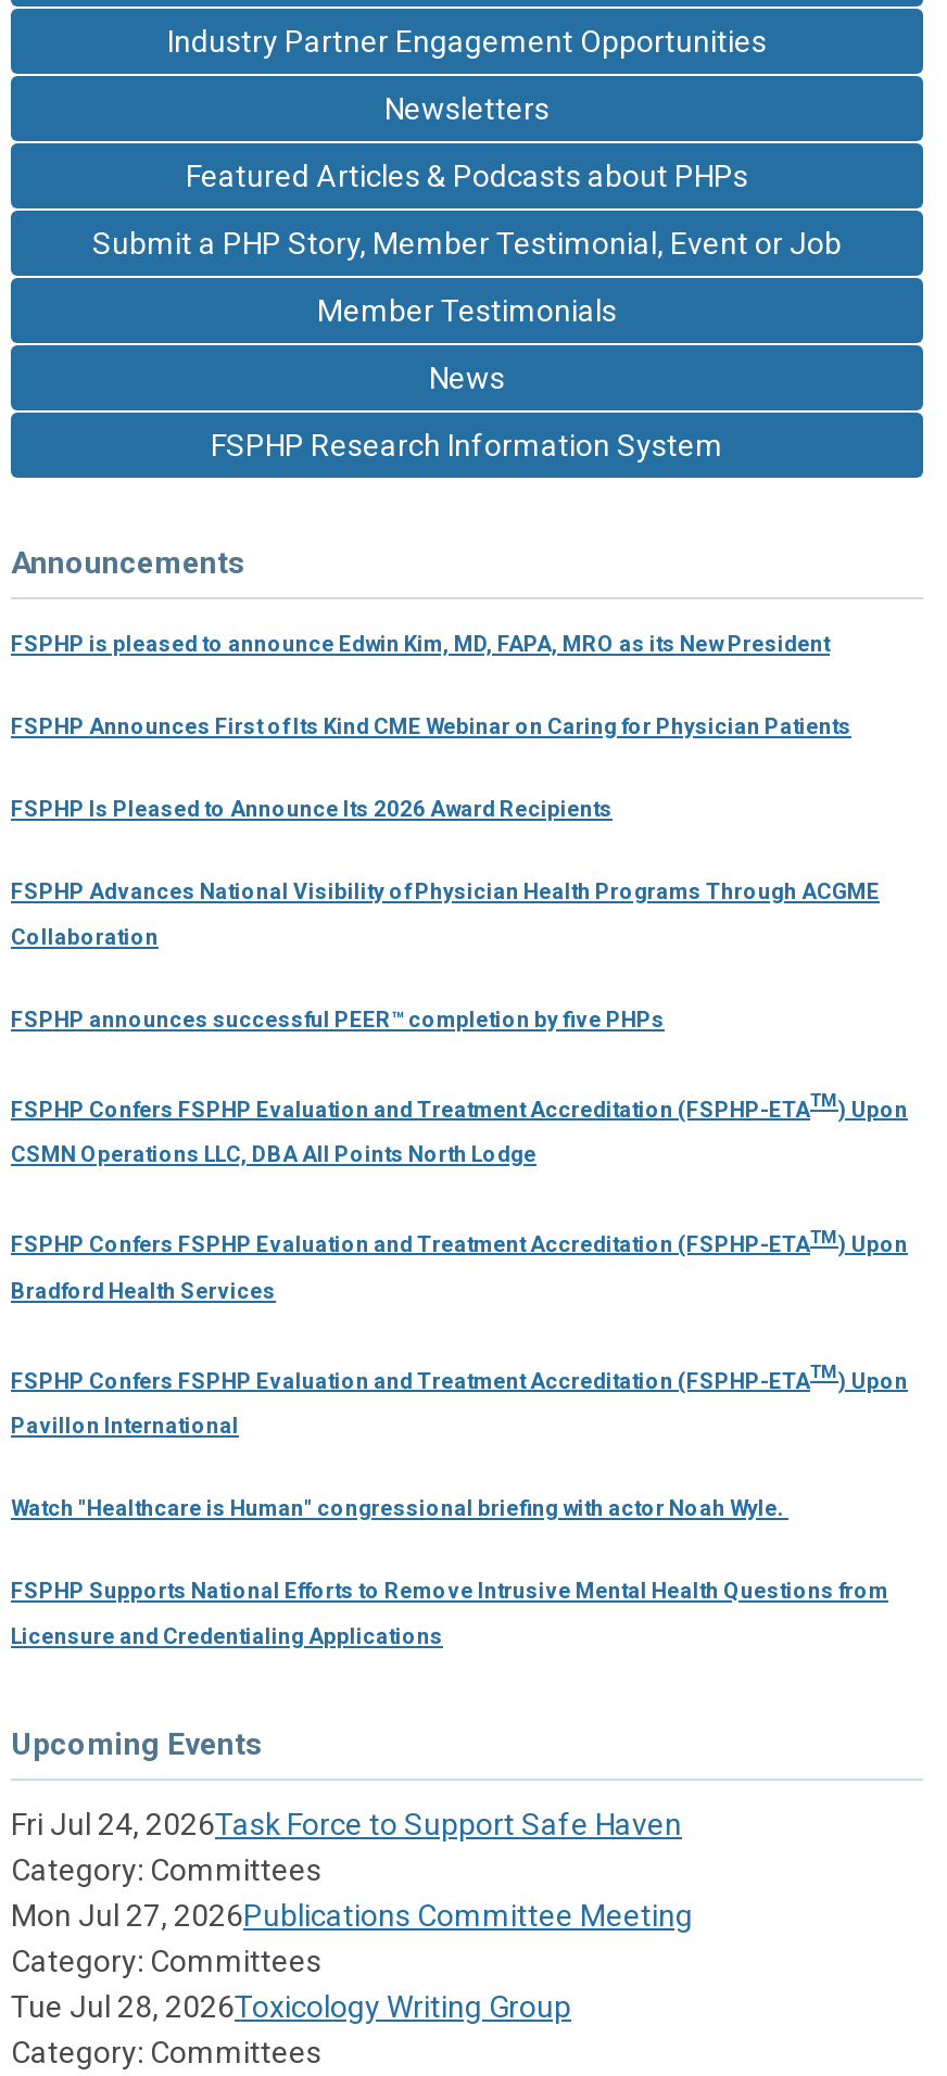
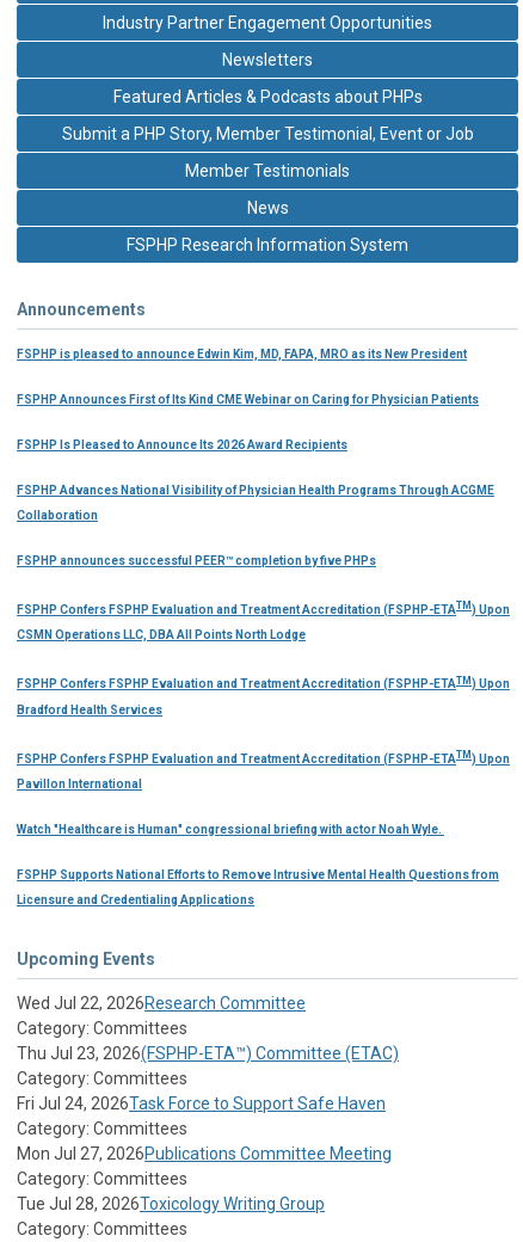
+ Wed Jul 22, 2026Research Committee
+ Category: Committees
+ Thu Jul 23, 2026(FSPHP-ETA™) Committee (ETAC)
+ Category: Committees
